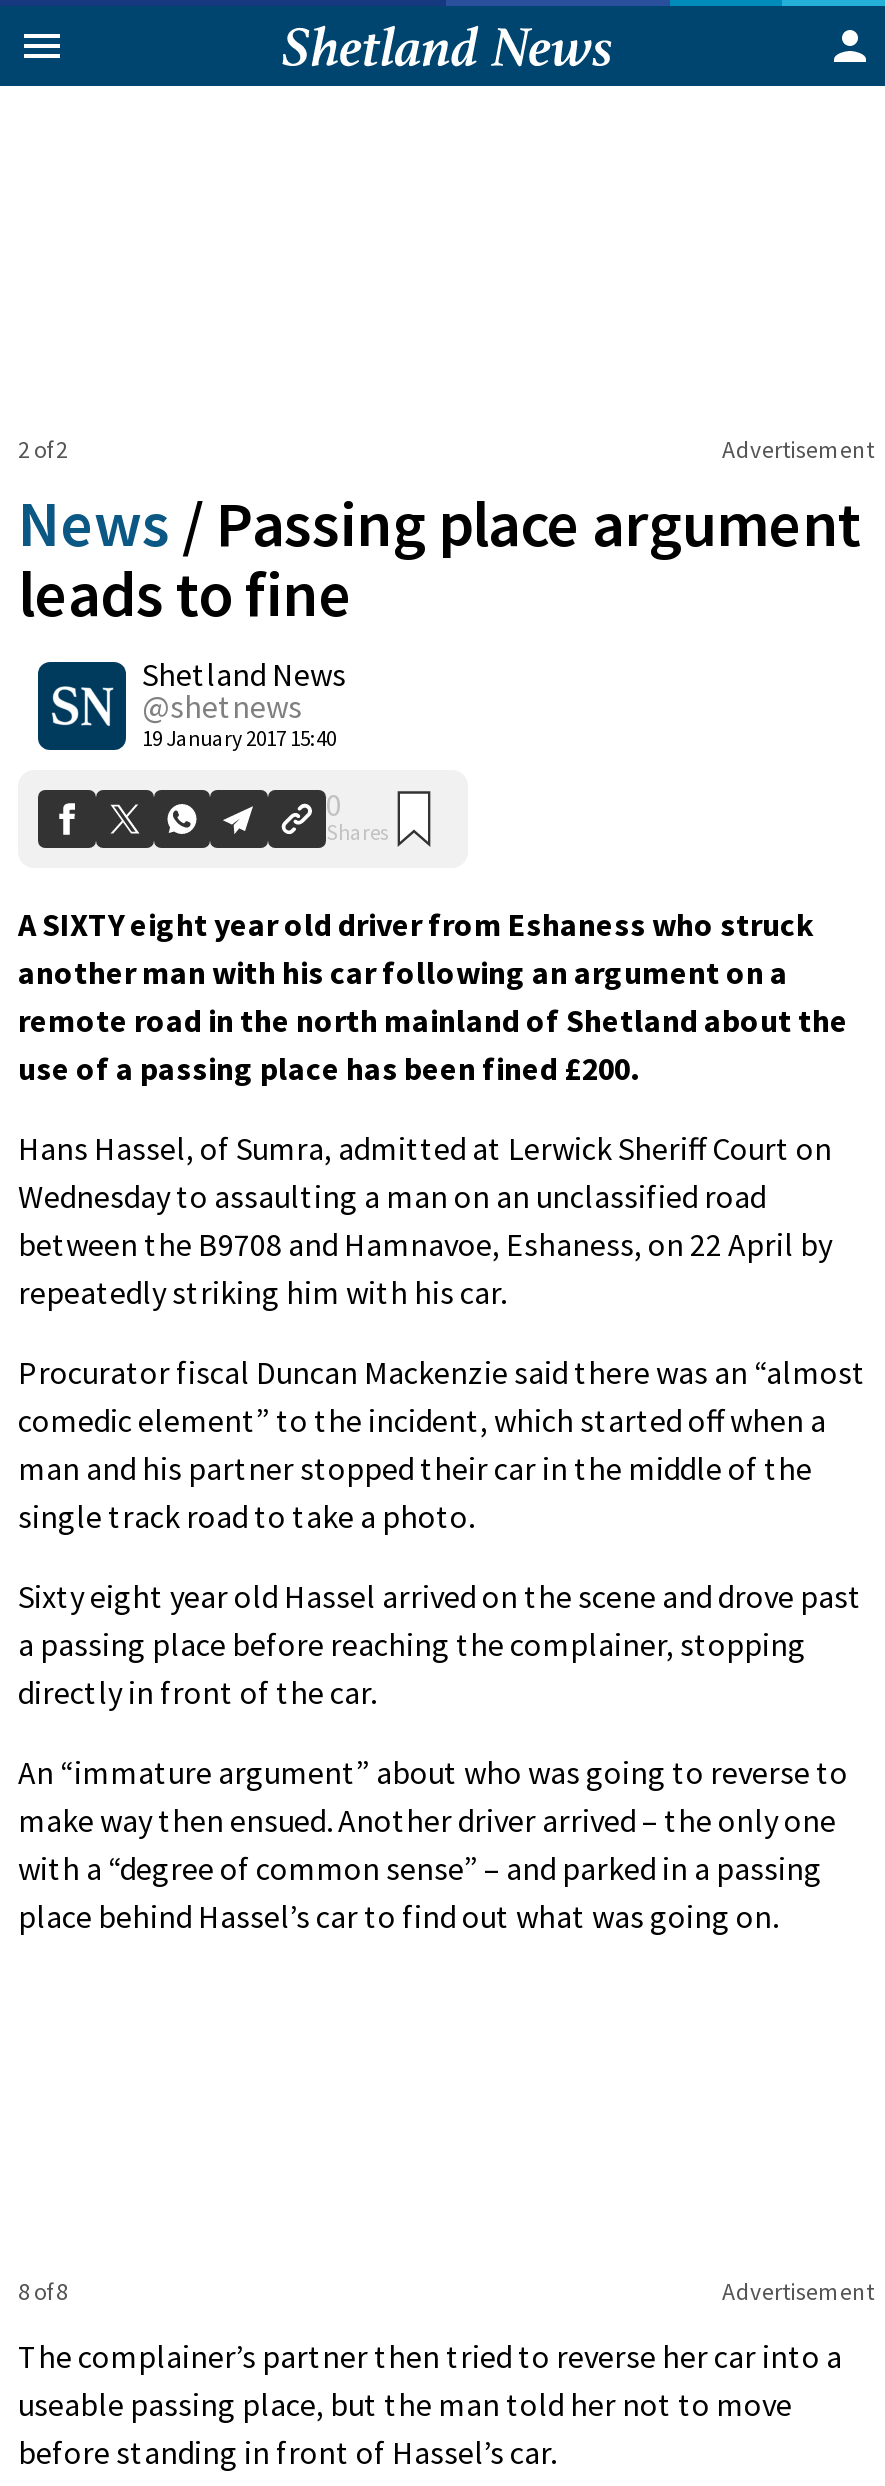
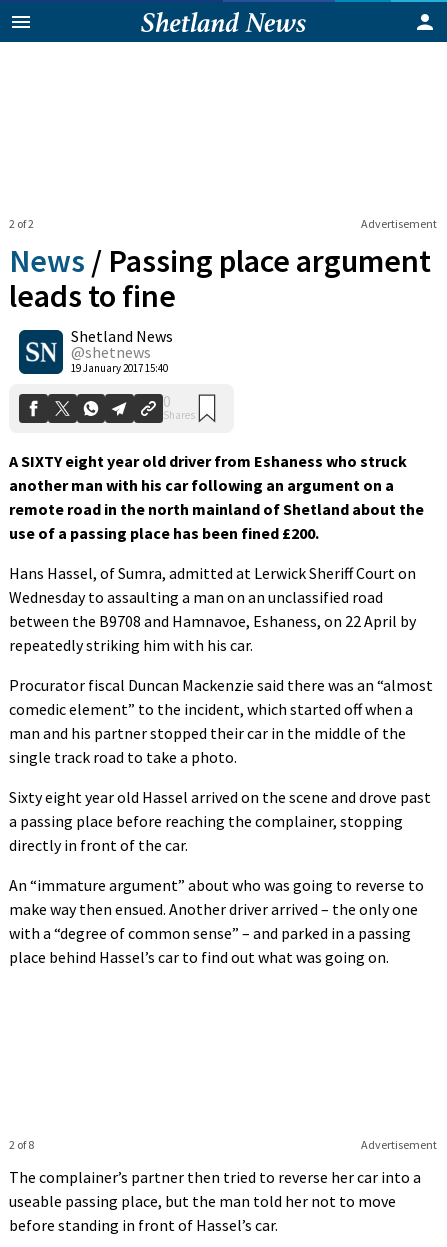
- 8 of 8
+ 2 of 8
